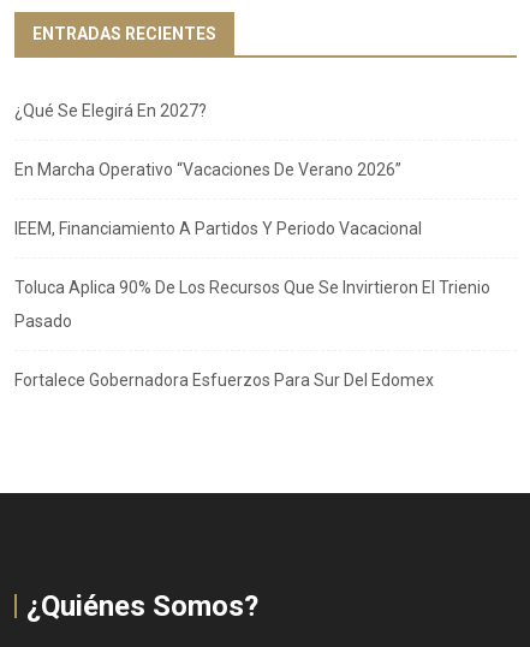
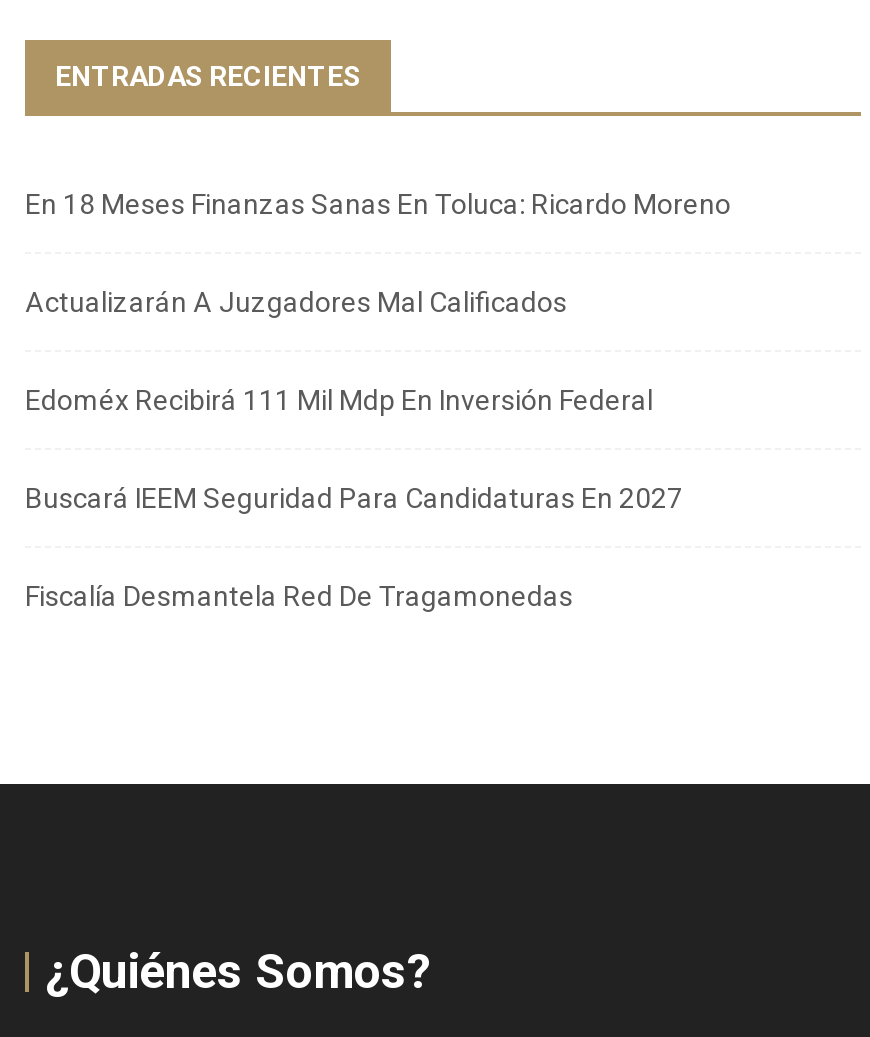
- ¿Qué Se Elegirá En 2027?
- En Marcha Operativo “Vacaciones De Verano 2026”
- IEEM, Financiamiento A Partidos Y Periodo Vacacional
- Toluca Aplica 90% De Los Recursos Que Se Invirtieron El Trienio
- Pasado
- Fortalece Gobernadora Esfuerzos Para Sur Del Edomex
+ En 18 Meses Finanzas Sanas En Toluca: Ricardo Moreno
+ Actualizarán A Juzgadores Mal Calificados
+ Edoméx Recibirá 111 Mil Mdp En Inversión Federal
+ Buscará IEEM Seguridad Para Candidaturas En 2027
+ Fiscalía Desmantela Red De Tragamonedas
